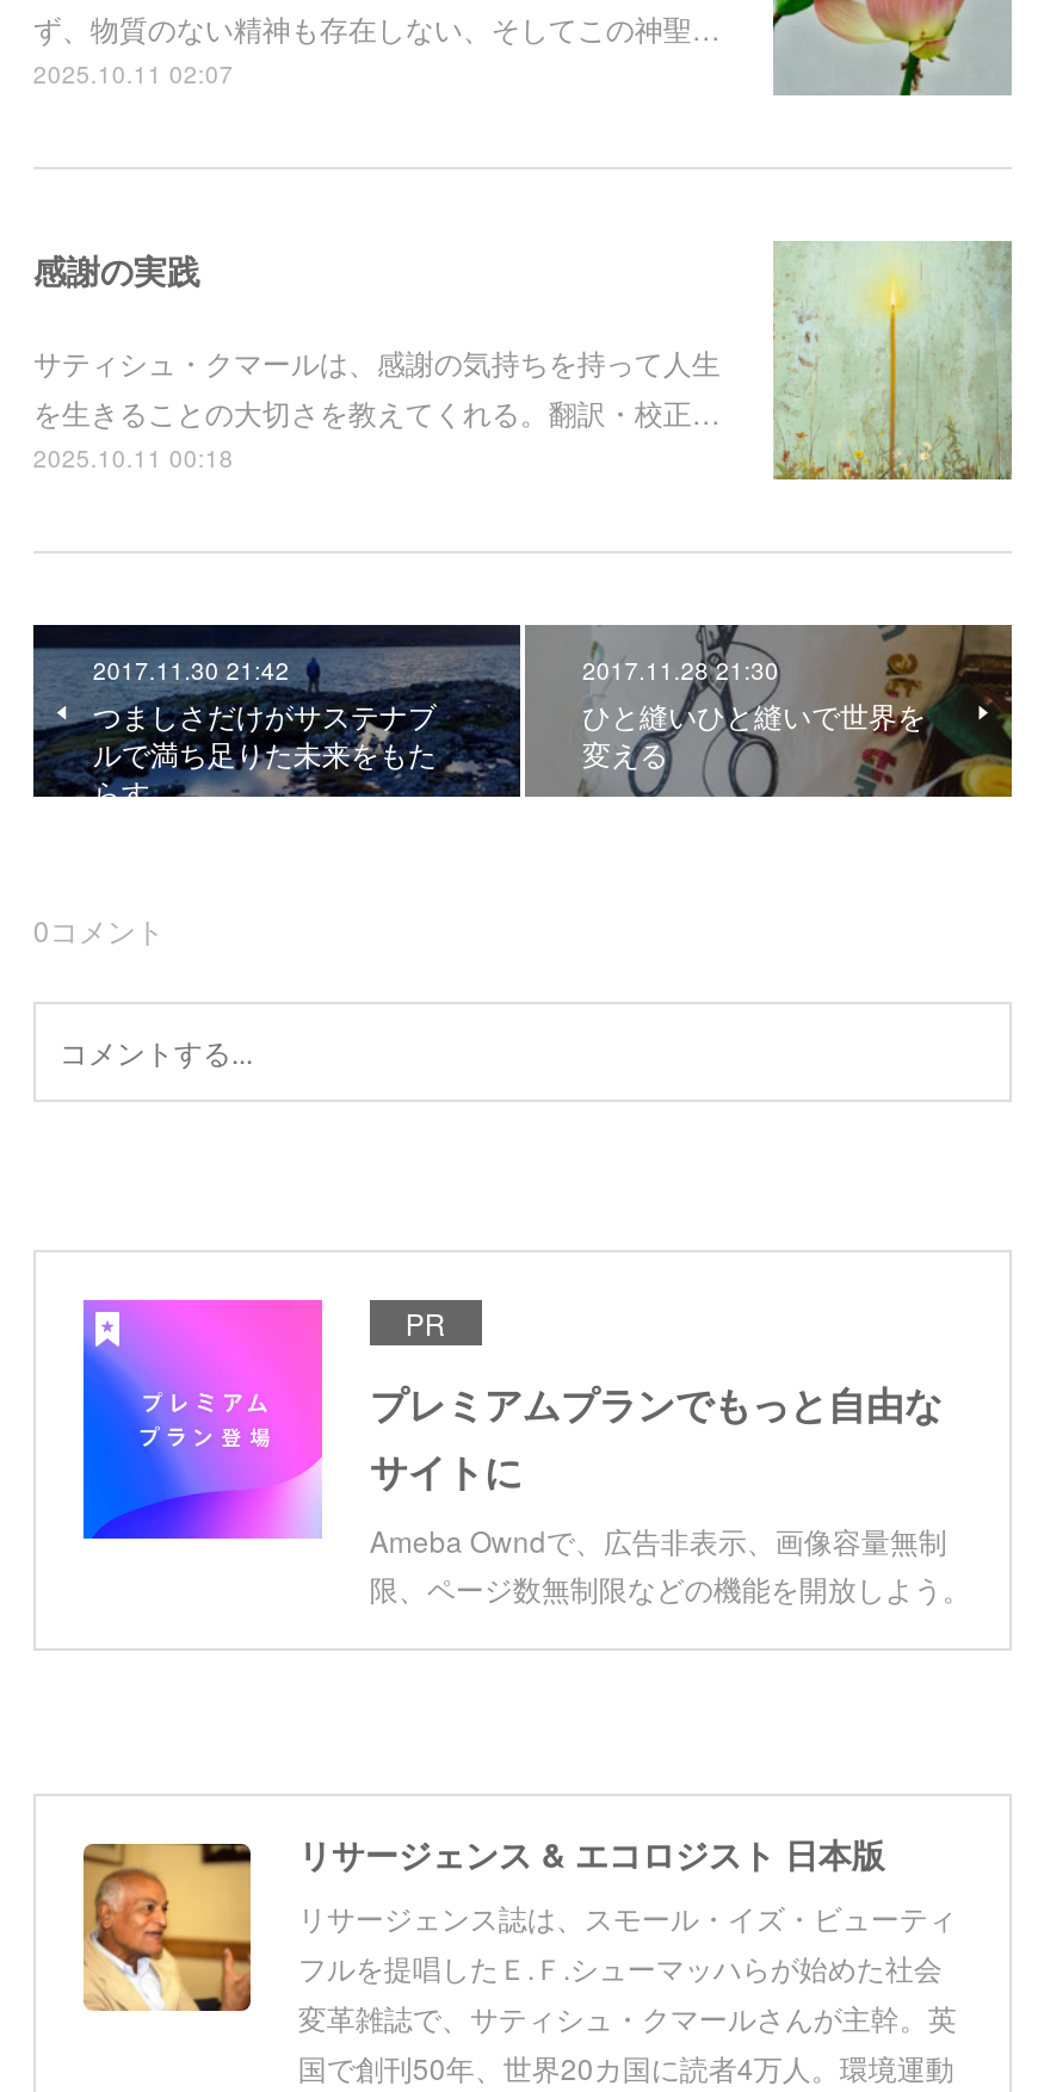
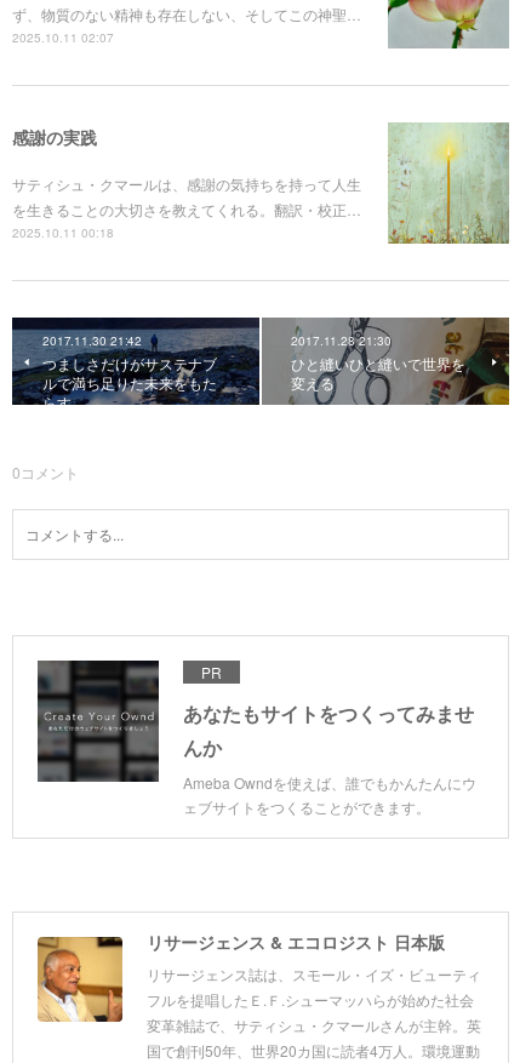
- [image]
- プレミアムプランでもっと自由な
- サイトに
- Ameba Owndで、広告非表示、画像容量無制
- 限、ページ数無制限などの機能を開放しよう。
+ [image]
+ あなたもサイトをつくってみませ
+ んか
+ Ameba Owndを使えば、誰でもかんたんにウ
+ ェブサイトをつくることができます。
